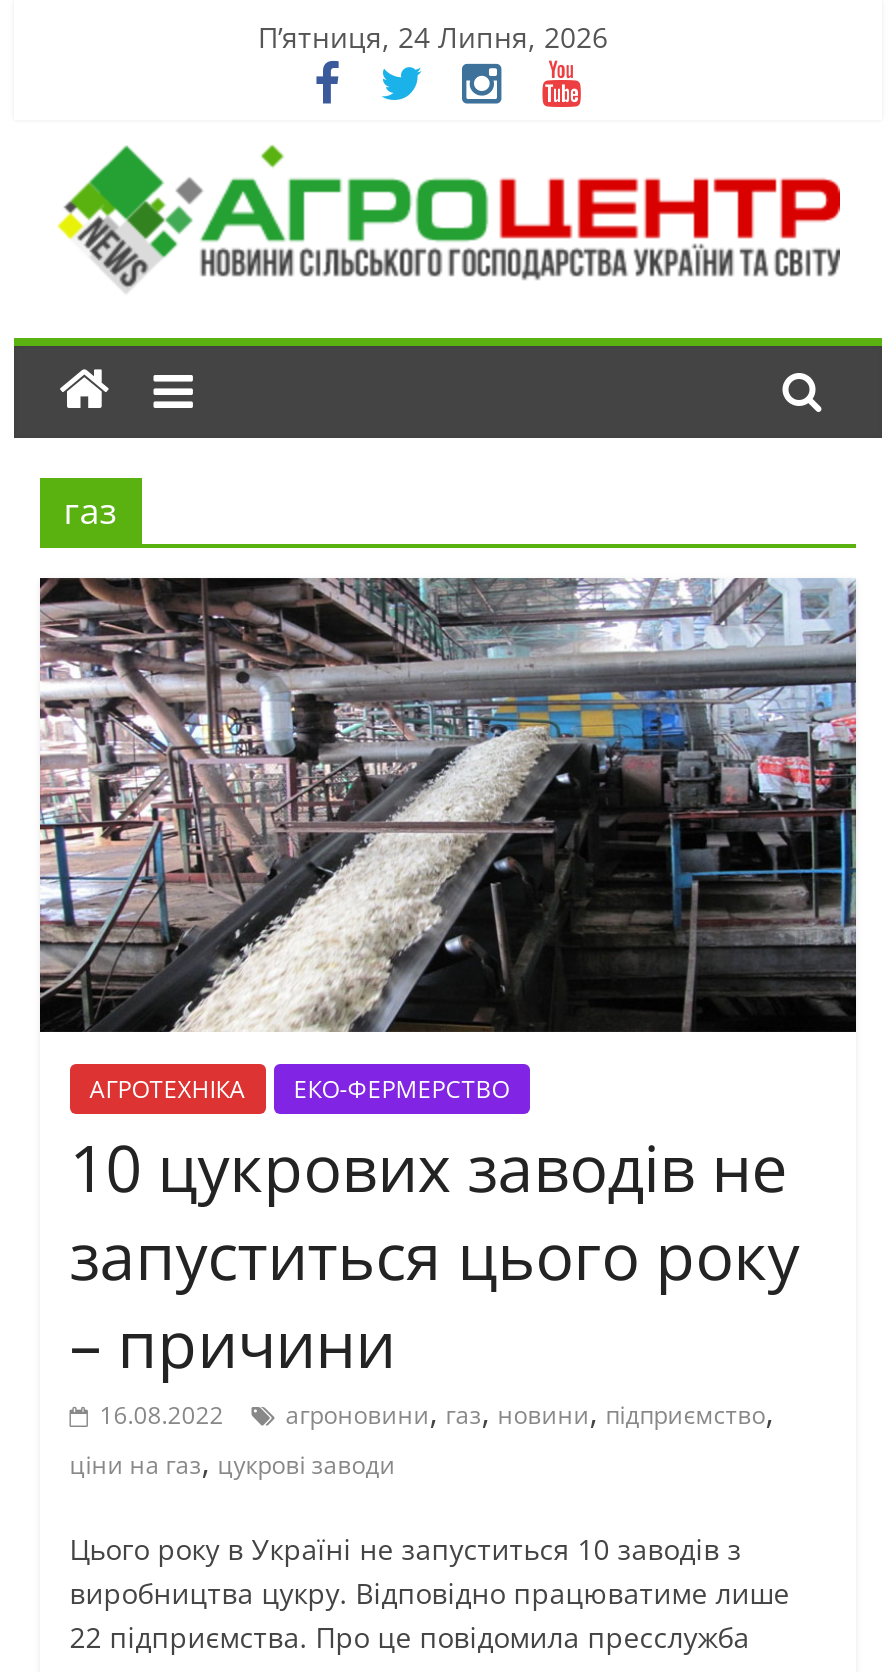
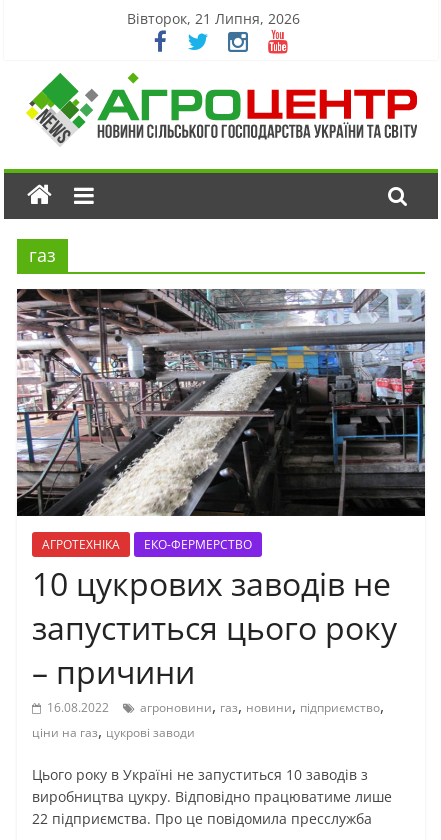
- П’ятниця, 24 Липня, 2026
+ Вівторок, 21 Липня, 2026
